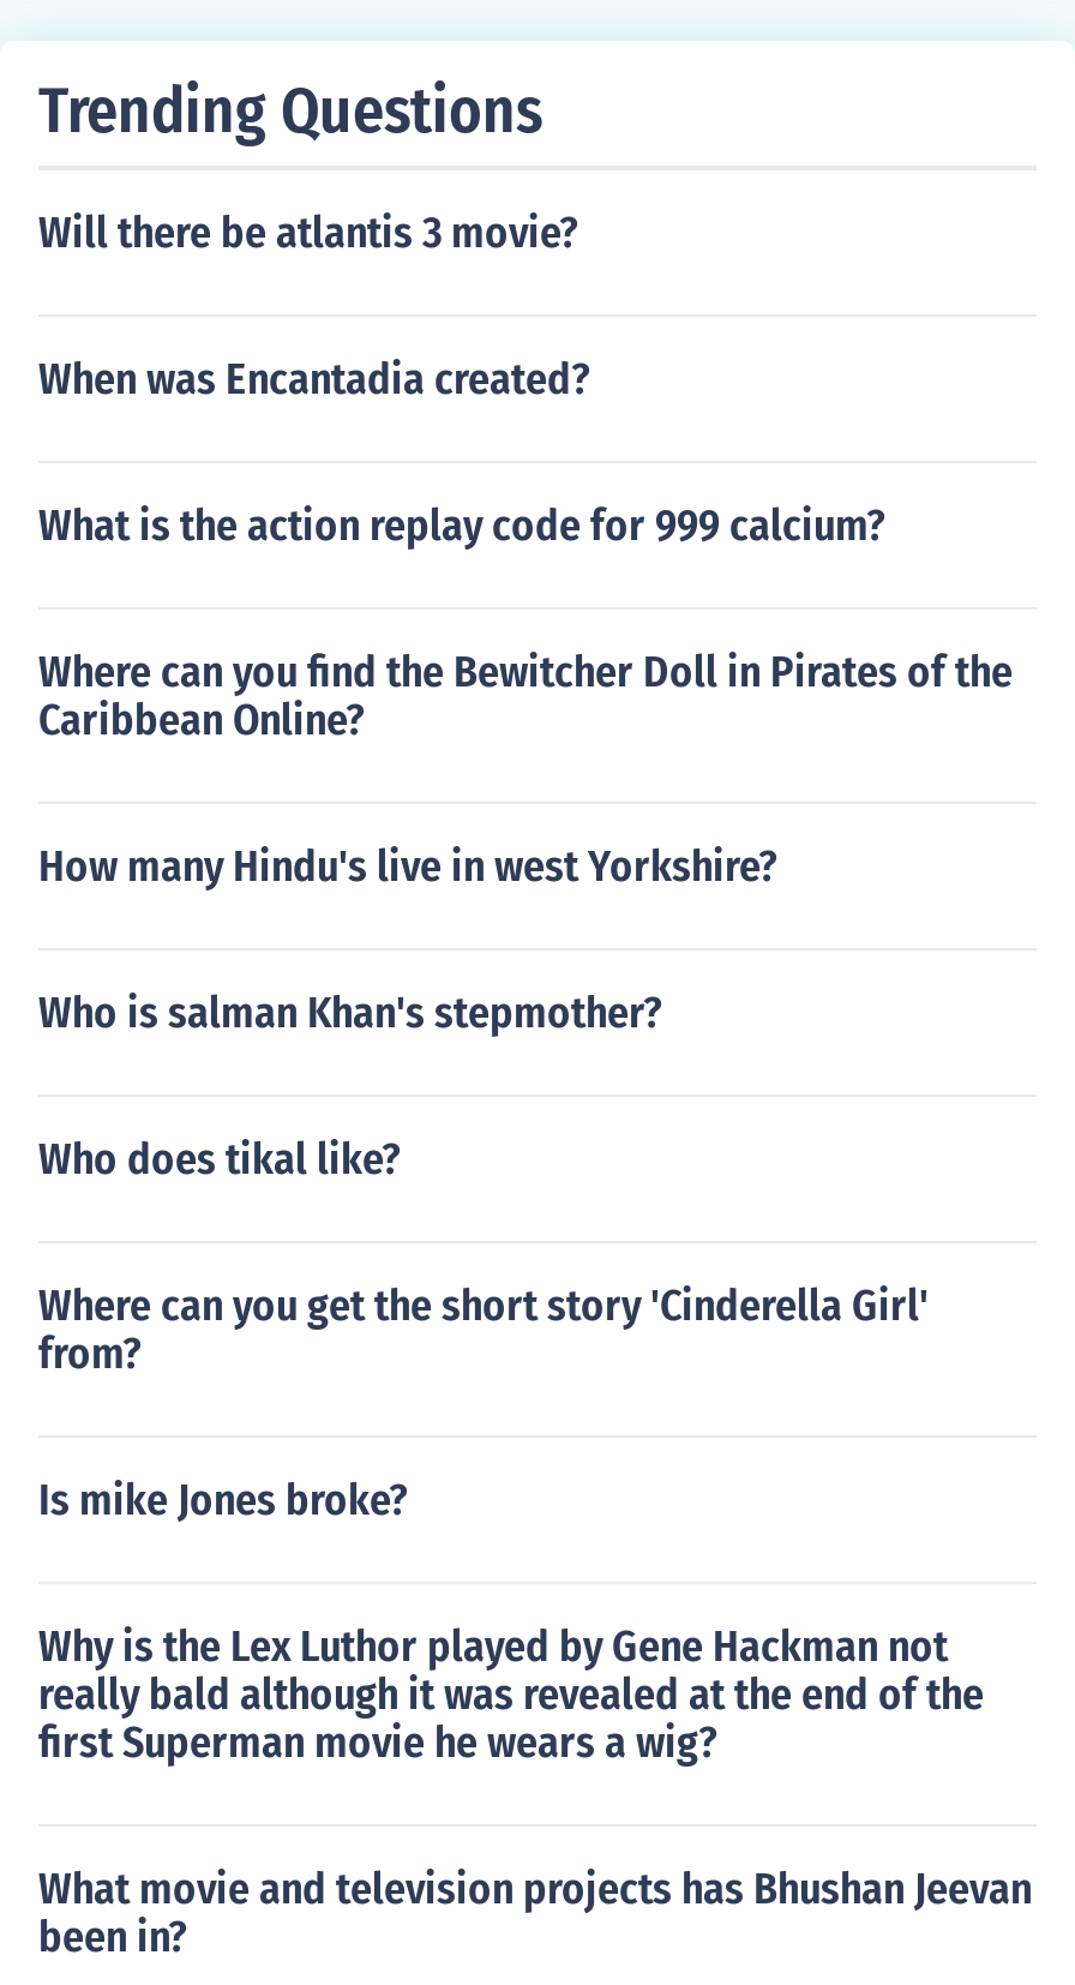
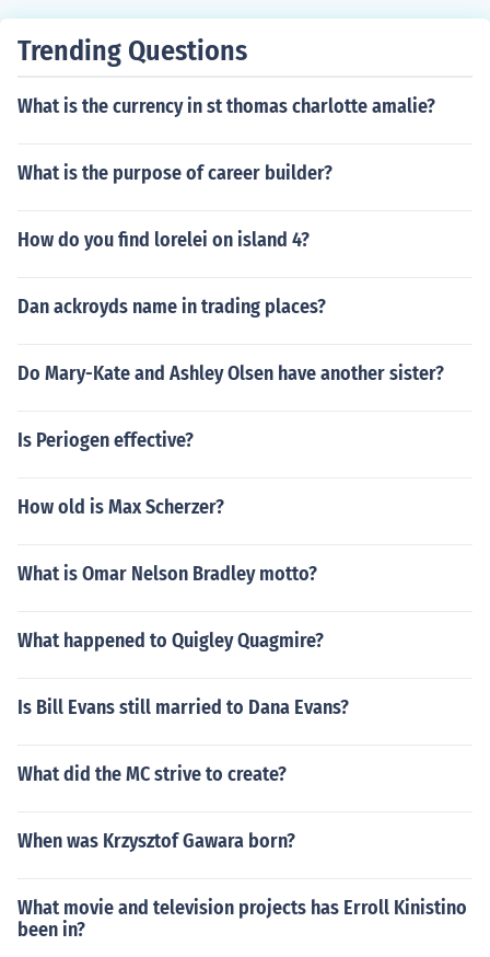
- Will there be atlantis 3 movie?
- When was Encantadia created?
- What is the action replay code for 999 calcium?
- Where can you find the Bewitcher Doll in Pirates of the
- Caribbean Online?
- How many Hindu's live in west Yorkshire?
- Who is salman Khan's stepmother?
- Who does tikal like?
- Where can you get the short story 'Cinderella Girl'
- from?
- Is mike Jones broke?
- Why is the Lex Luthor played by Gene Hackman not
- really bald although it was revealed at the end of the
- first Superman movie he wears a wig?
- What movie and television projects has Bhushan Jeevan
+ What is the currency in st thomas charlotte amalie?
+ What is the purpose of career builder?
+ How do you find lorelei on island 4?
+ Dan ackroyds name in trading places?
+ Do Mary-Kate and Ashley Olsen have another sister?
+ Is Periogen effective?
+ How old is Max Scherzer?
+ What is Omar Nelson Bradley motto?
+ What happened to Quigley Quagmire?
+ Is Bill Evans still married to Dana Evans?
+ What did the MC strive to create?
+ When was Krzysztof Gawara born?
+ What movie and television projects has Erroll Kinistino
